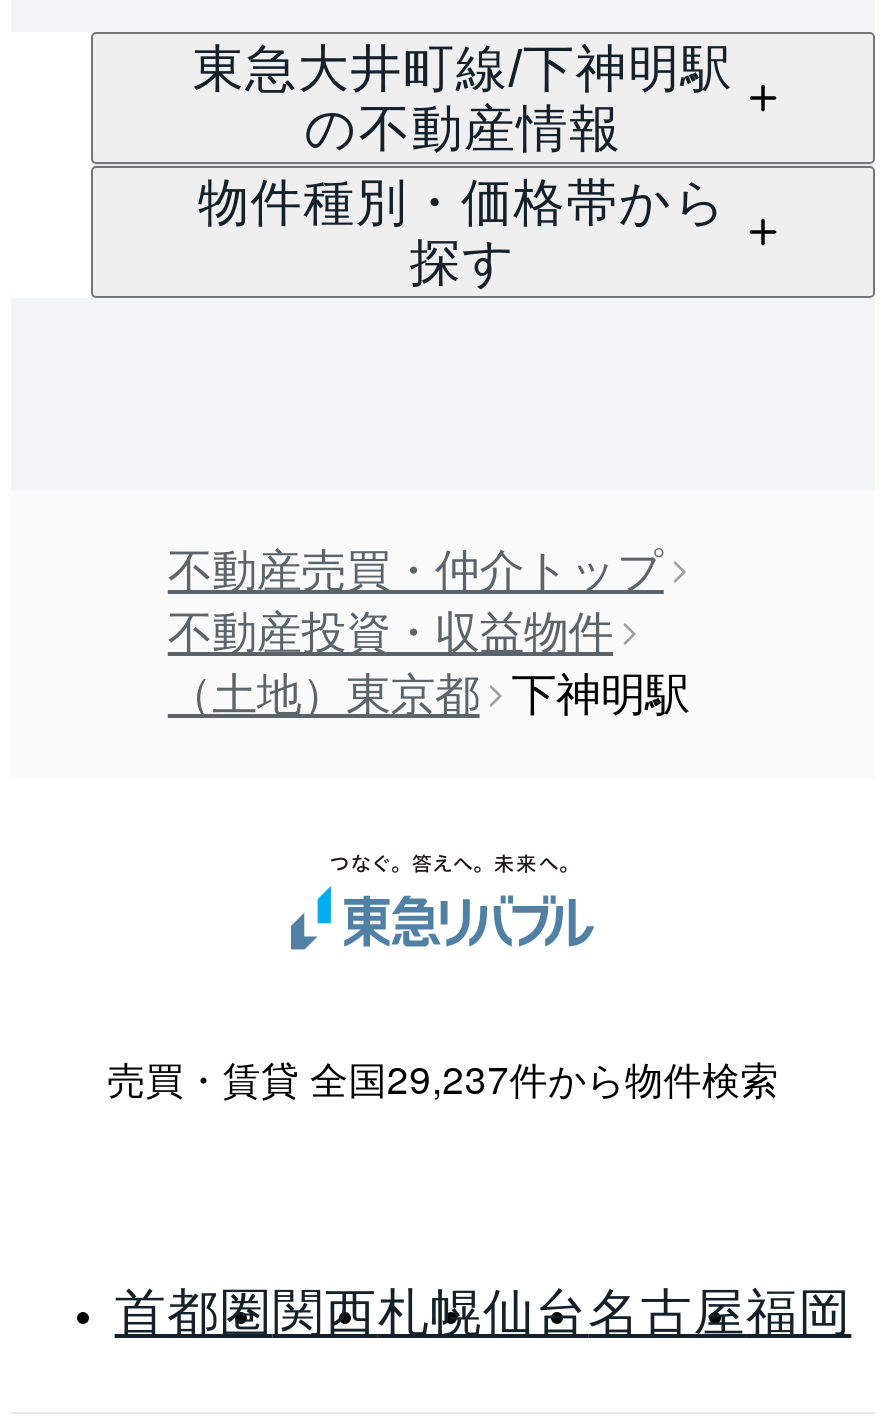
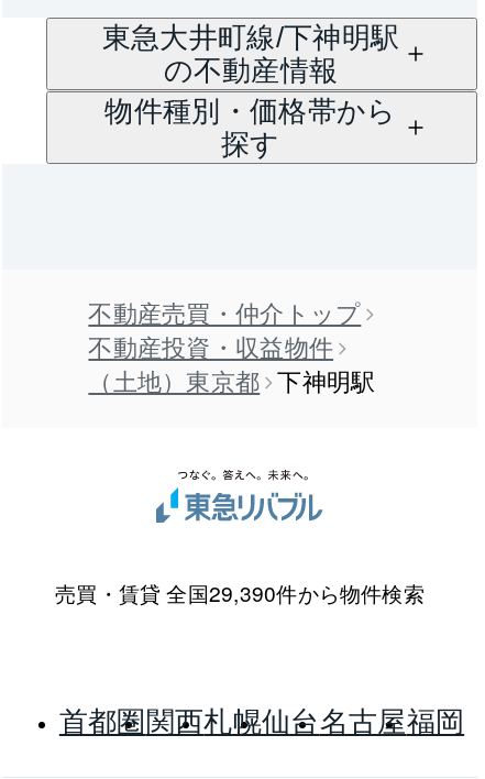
- 売買・賃貸 全国29,237件から物件検索
+ 売買・賃貸 全国29,390件から物件検索
